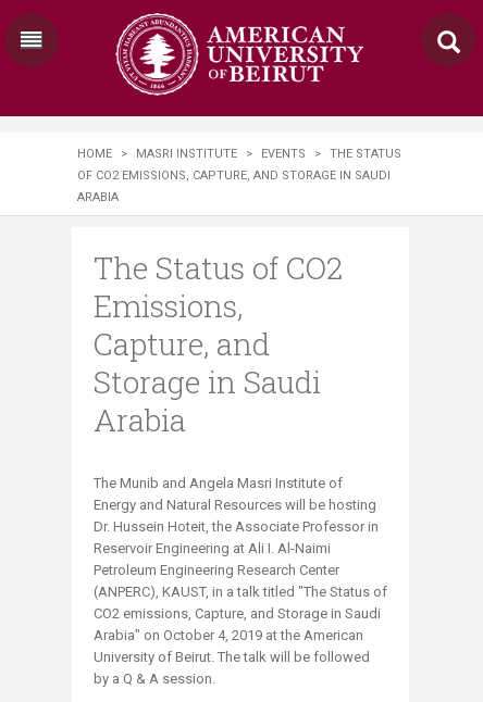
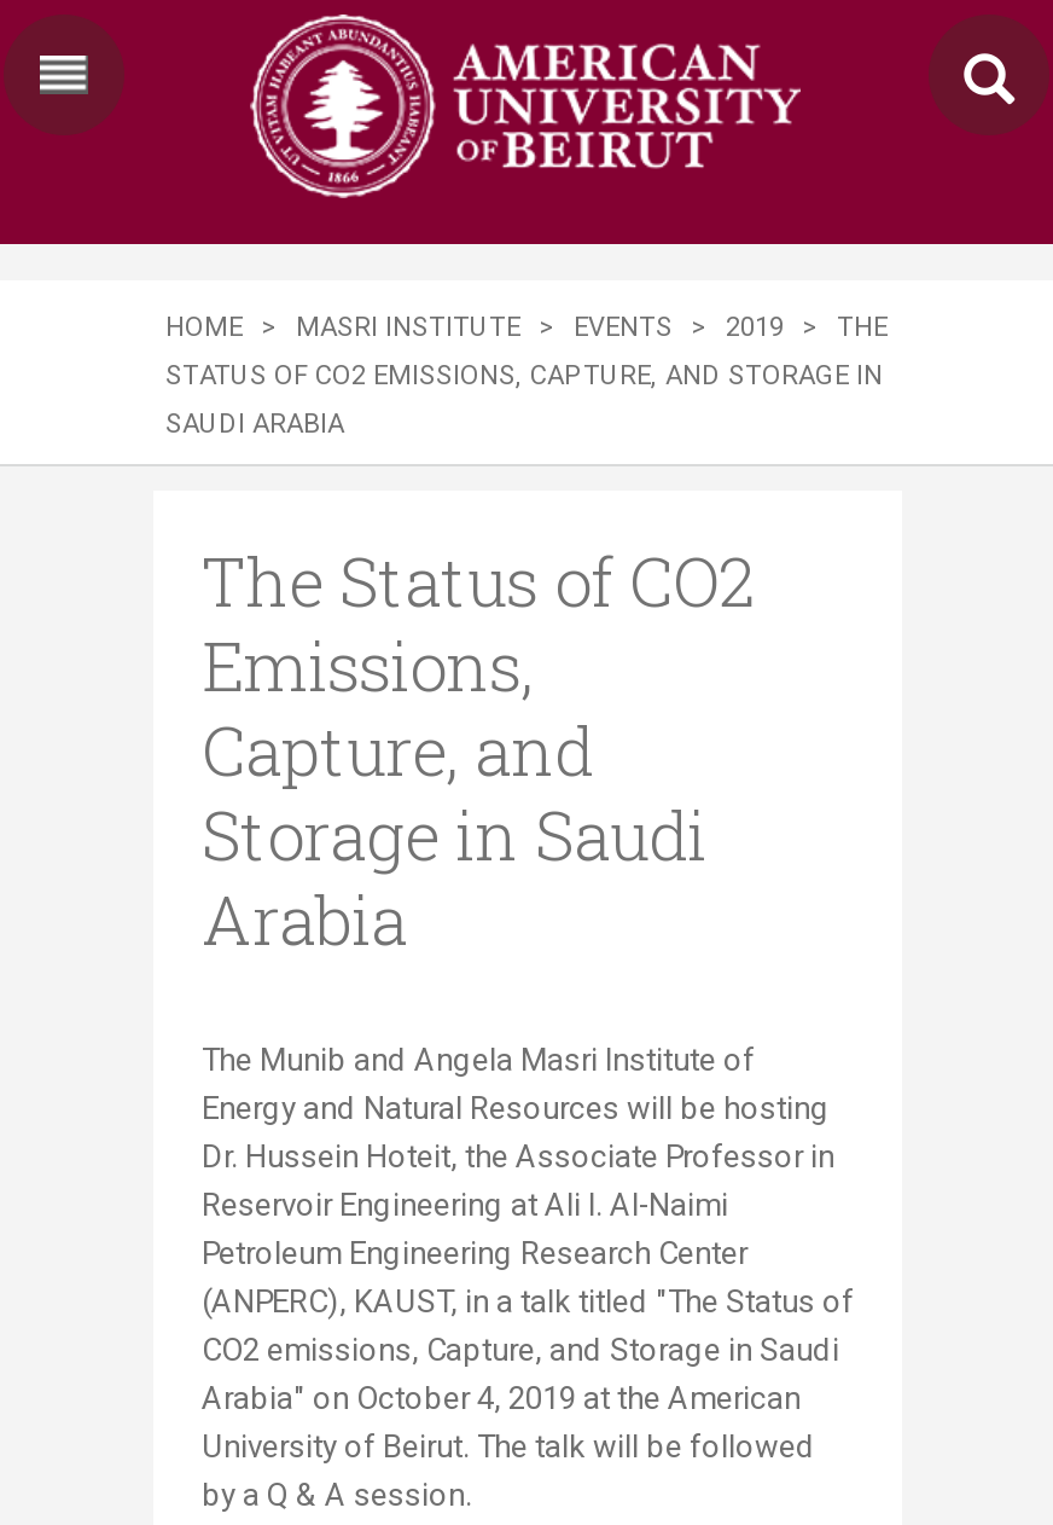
- HOME > MASRI INSTITUTE > EVENTS > THE STATUS
+ HOME > MASRI INSTITUTE > EVENTS > 2019 > THE

- OF CO2 EMISSIONS, CAPTURE, AND STORAGE IN SAUDI
+ STATUS OF CO2 EMISSIONS, CAPTURE, AND STORAGE IN

- ARABIA
+ SAUDI ARABIA
